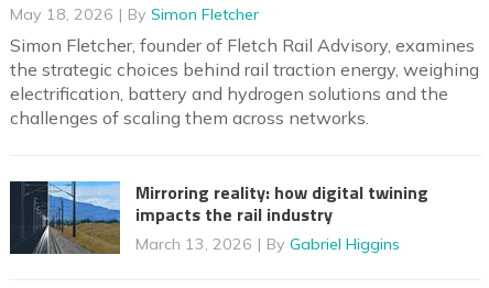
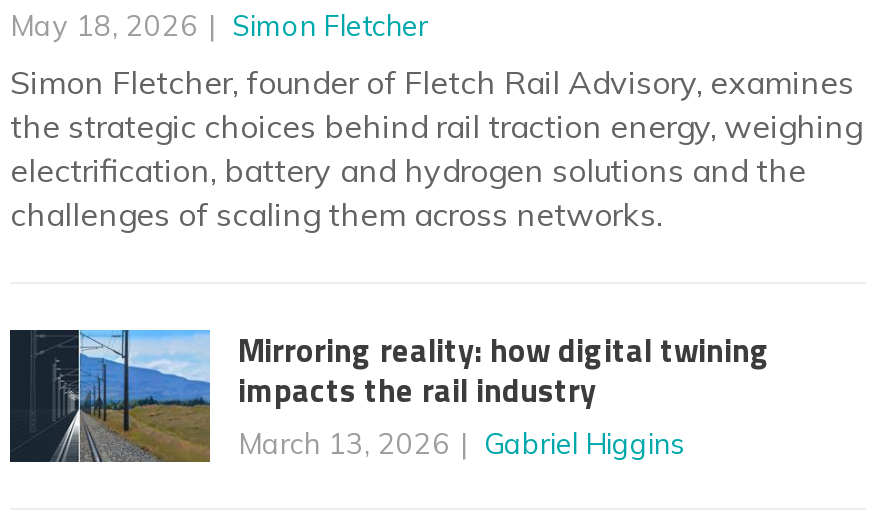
- By Simon Fletcher
+ Simon Fletcher

- By Gabriel Higgins
+ Gabriel Higgins
